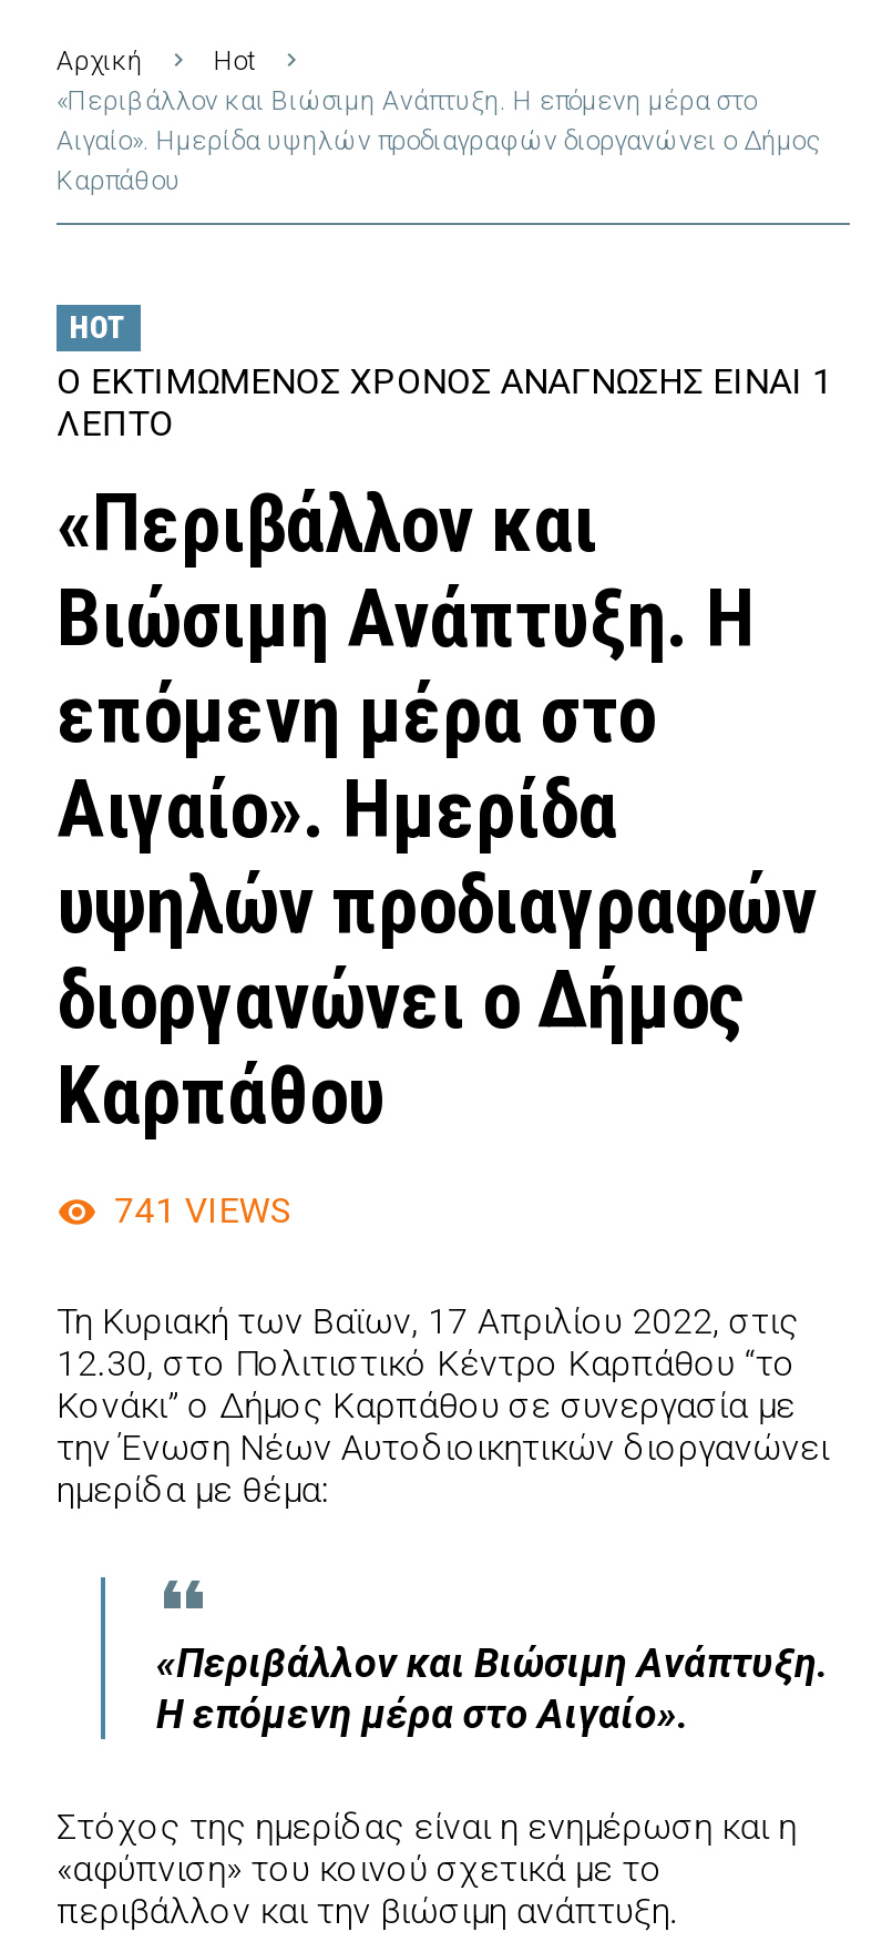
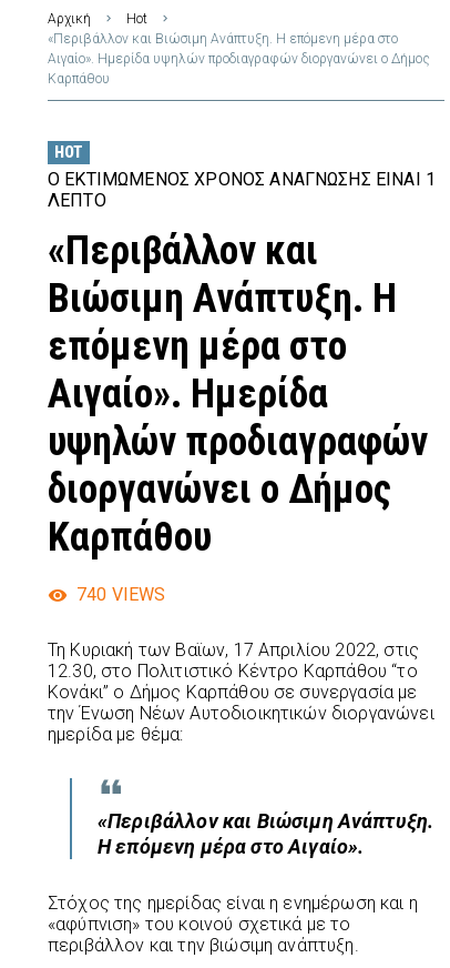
- 741 VIEWS
+ 740 VIEWS
